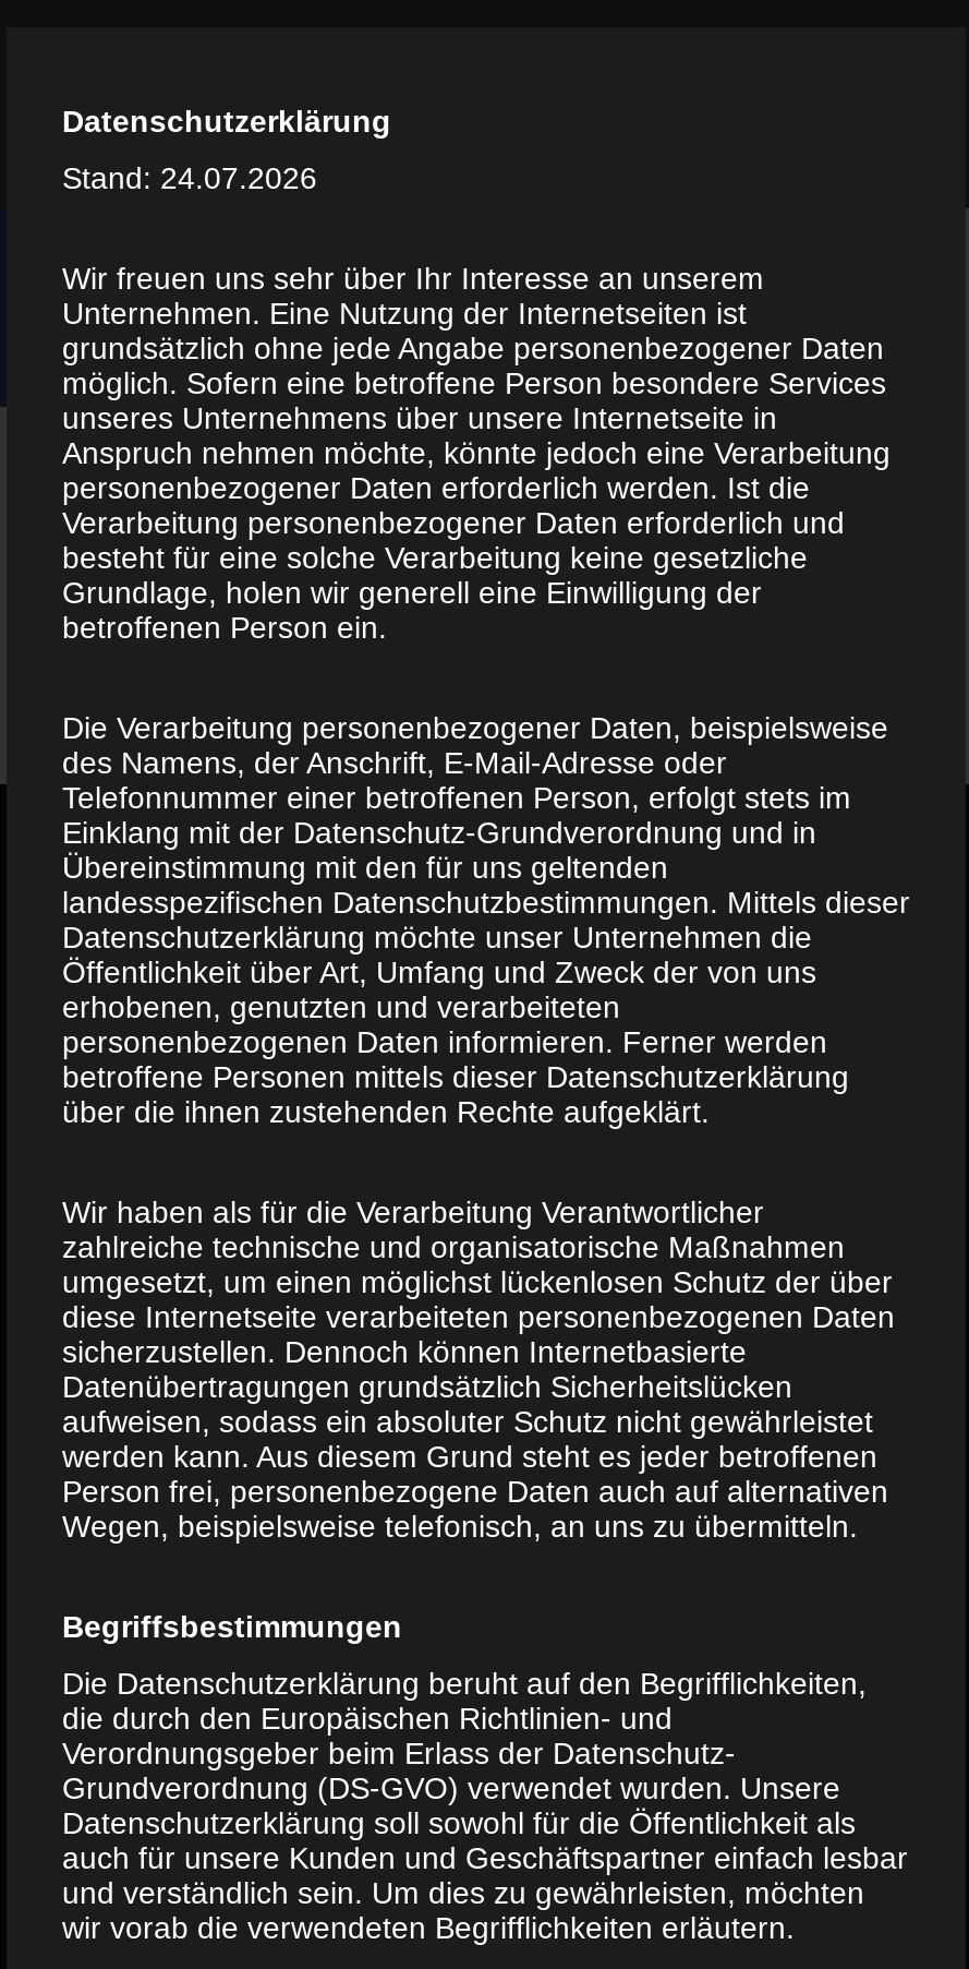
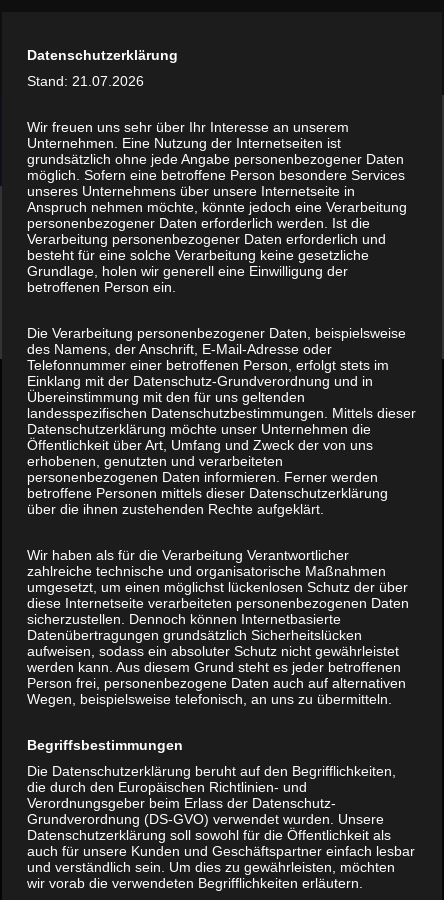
- Stand: 24.07.2026
+ Stand: 21.07.2026
